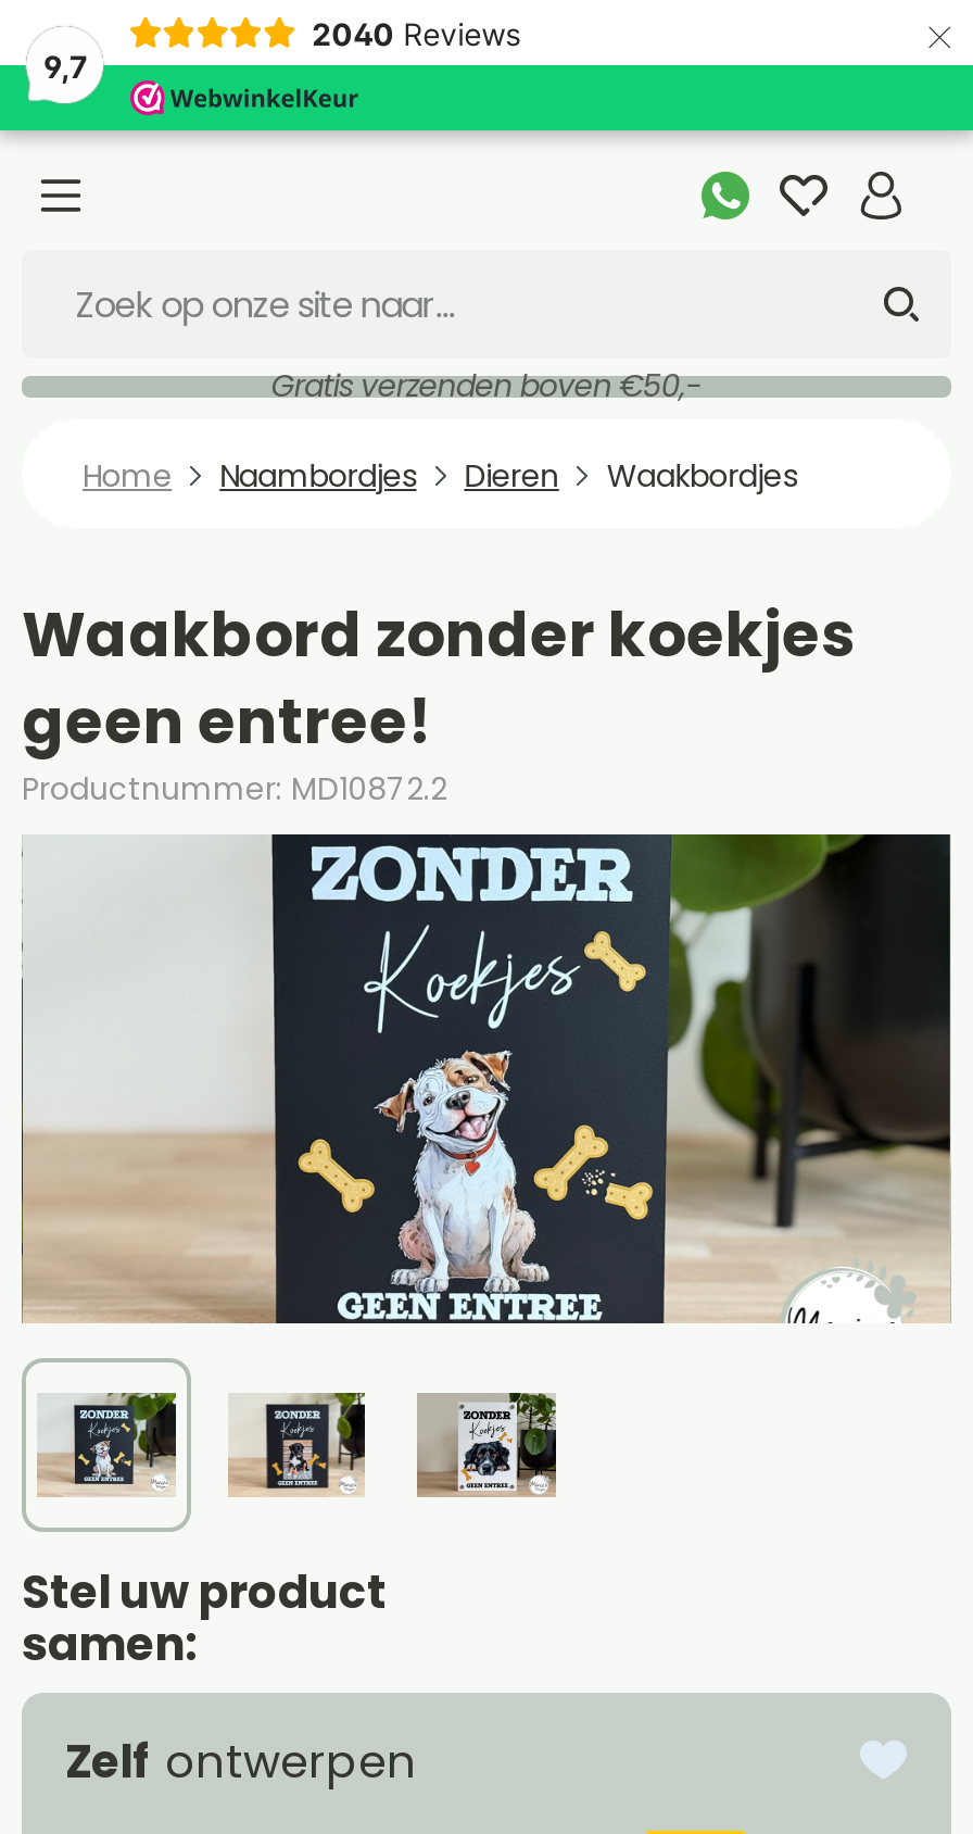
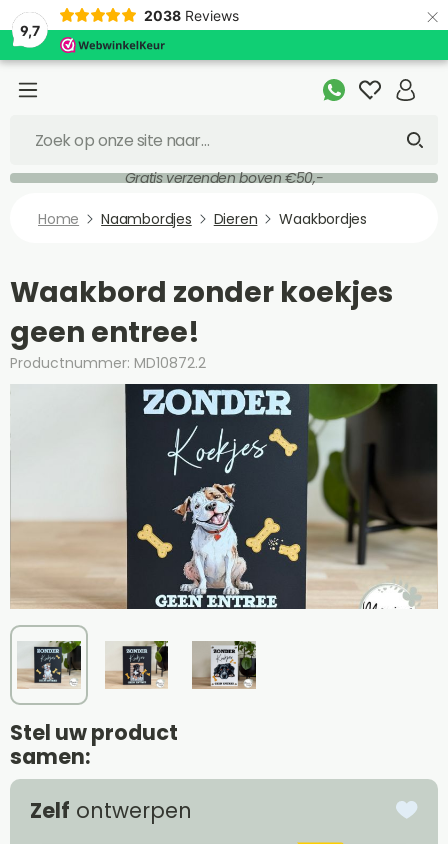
- 2040 Reviews
+ 2038 Reviews
